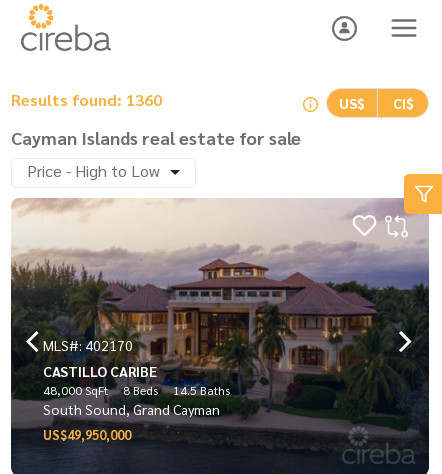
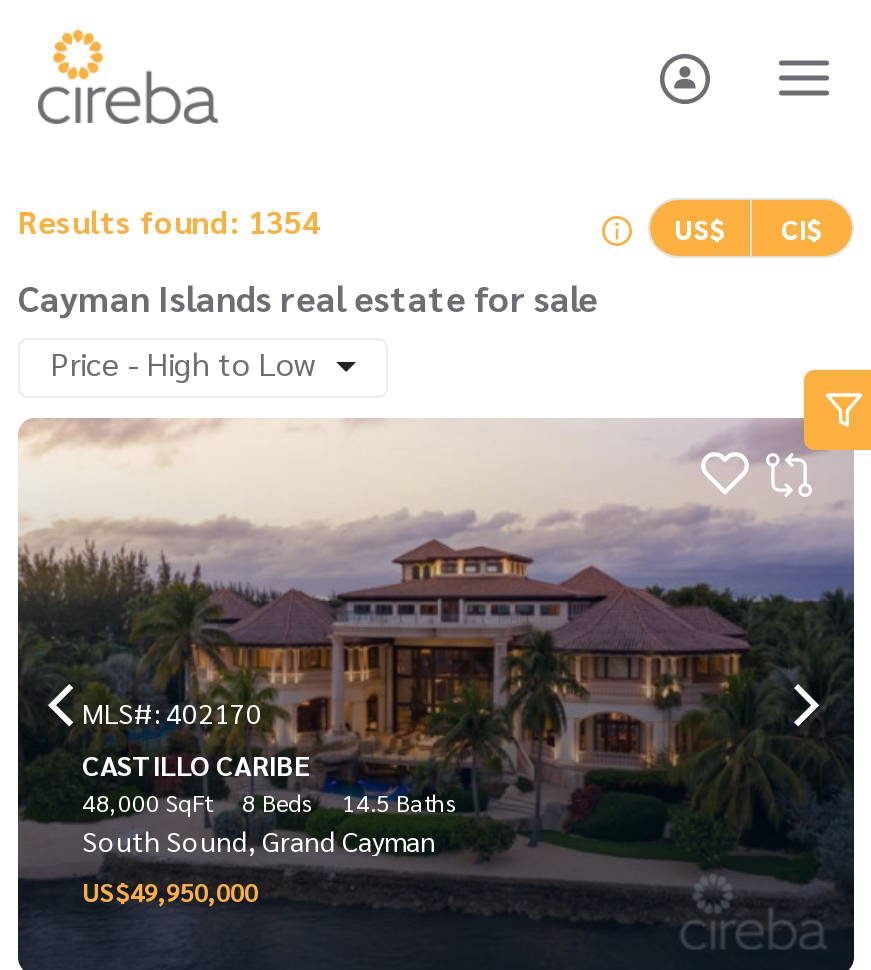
- Results found: 1360
+ Results found: 1354
